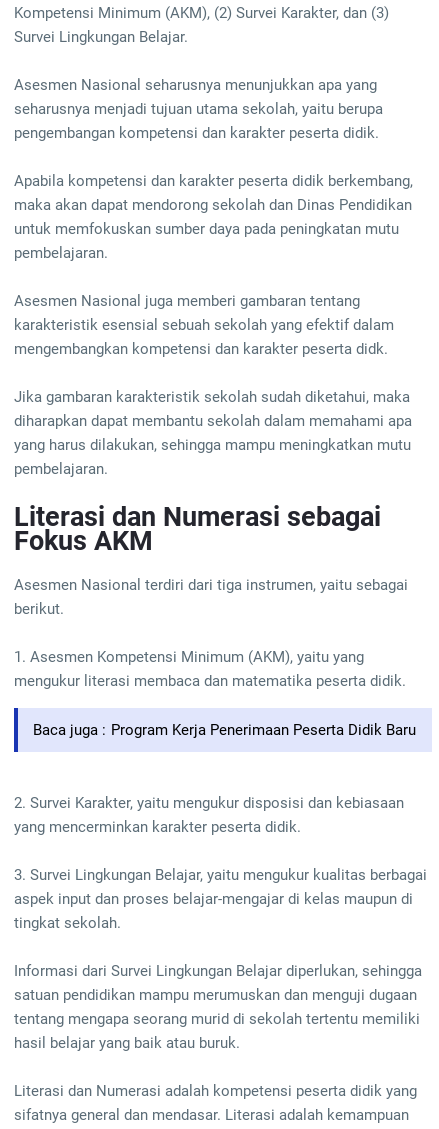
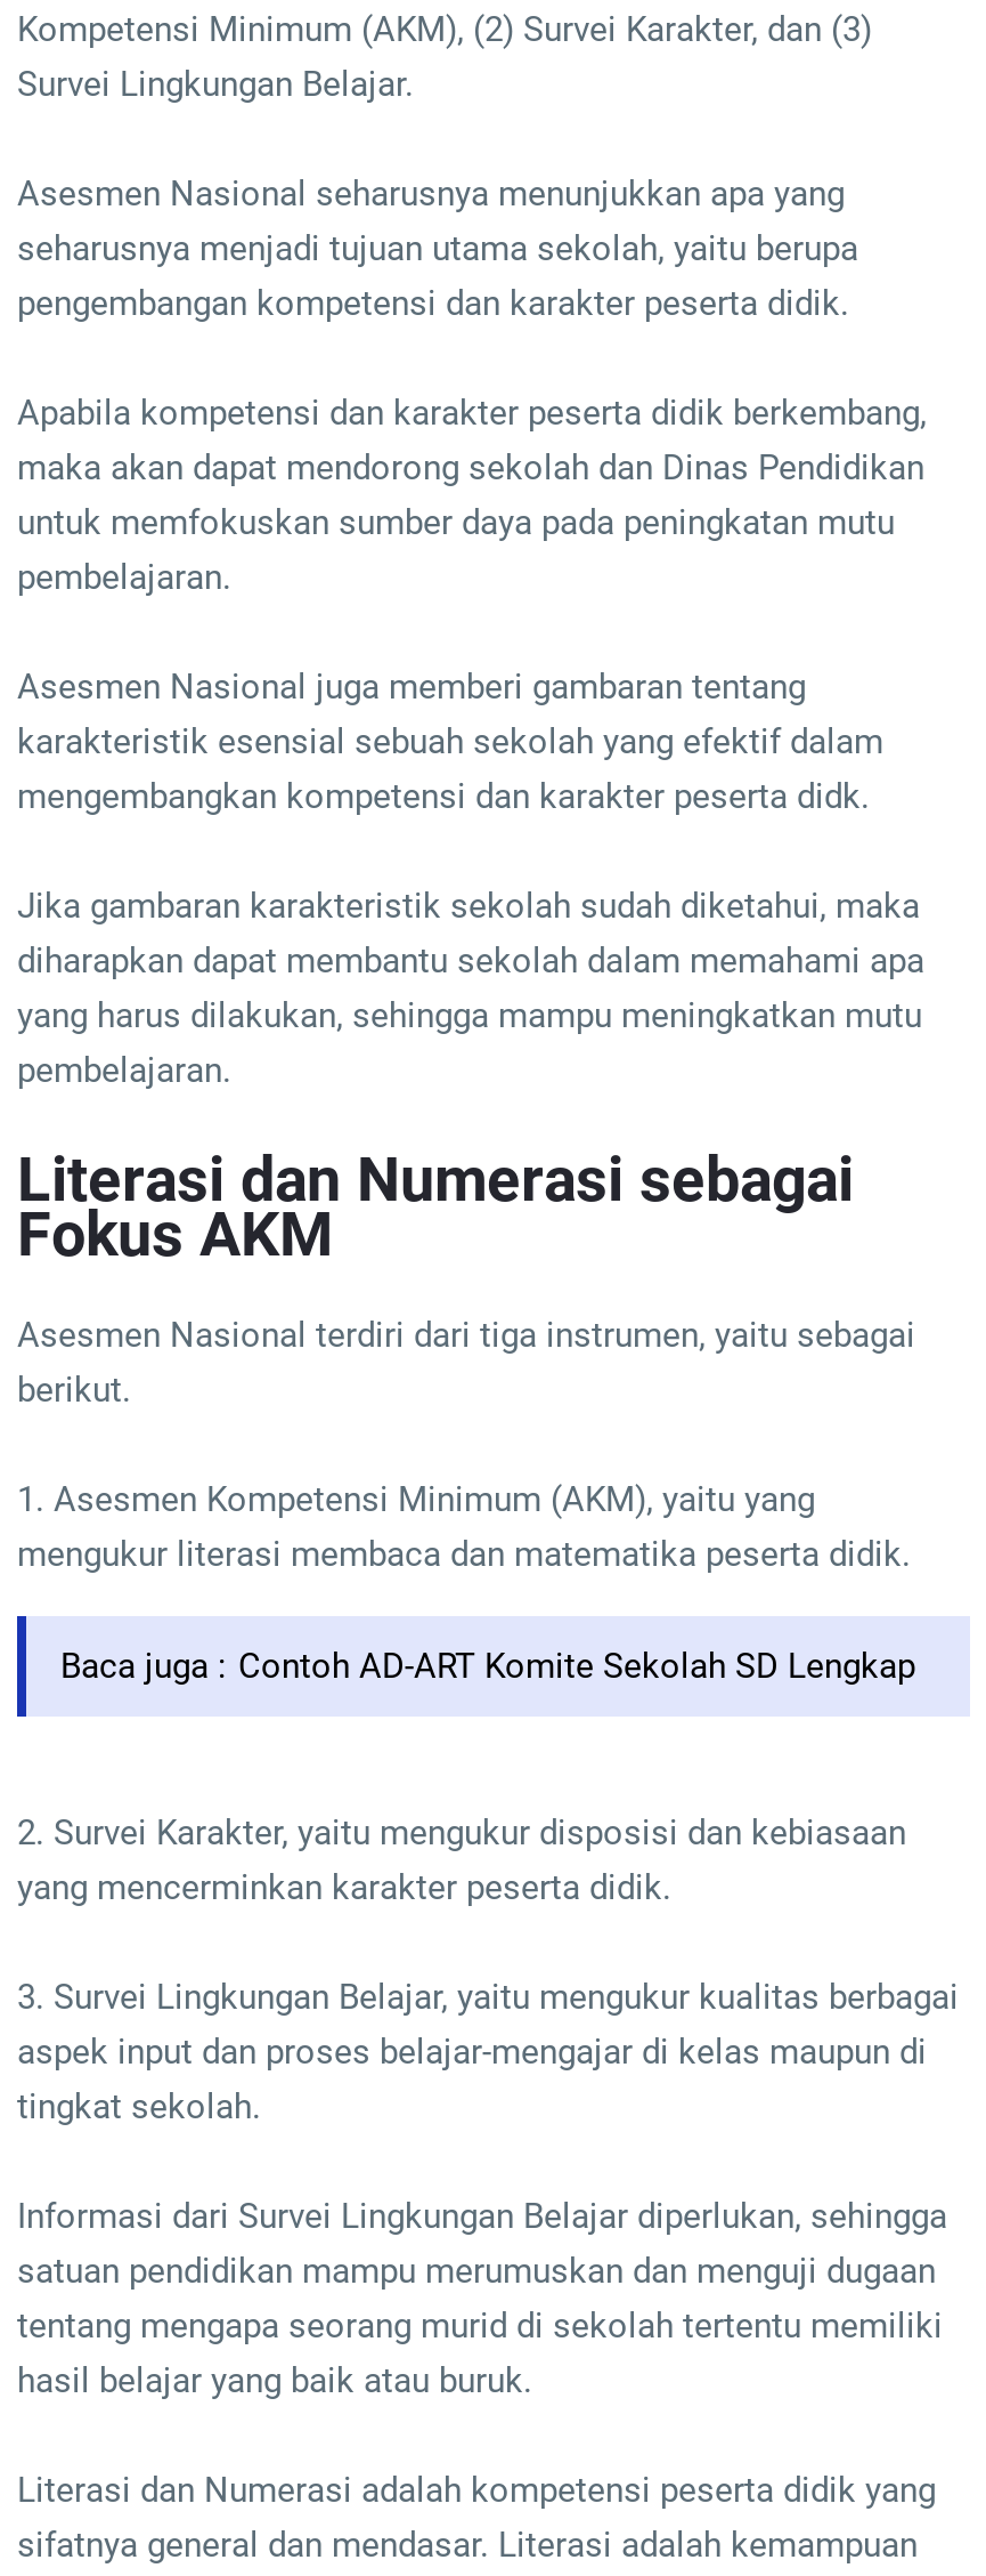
- Baca juga : Program Kerja Penerimaan Peserta Didik Baru
+ Baca juga : Contoh AD-ART Komite Sekolah SD Lengkap
